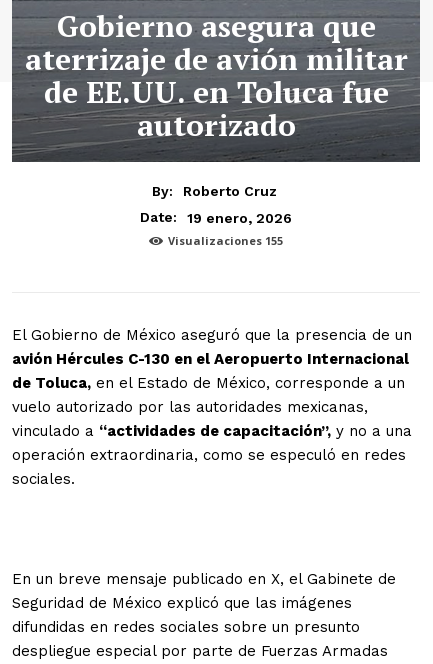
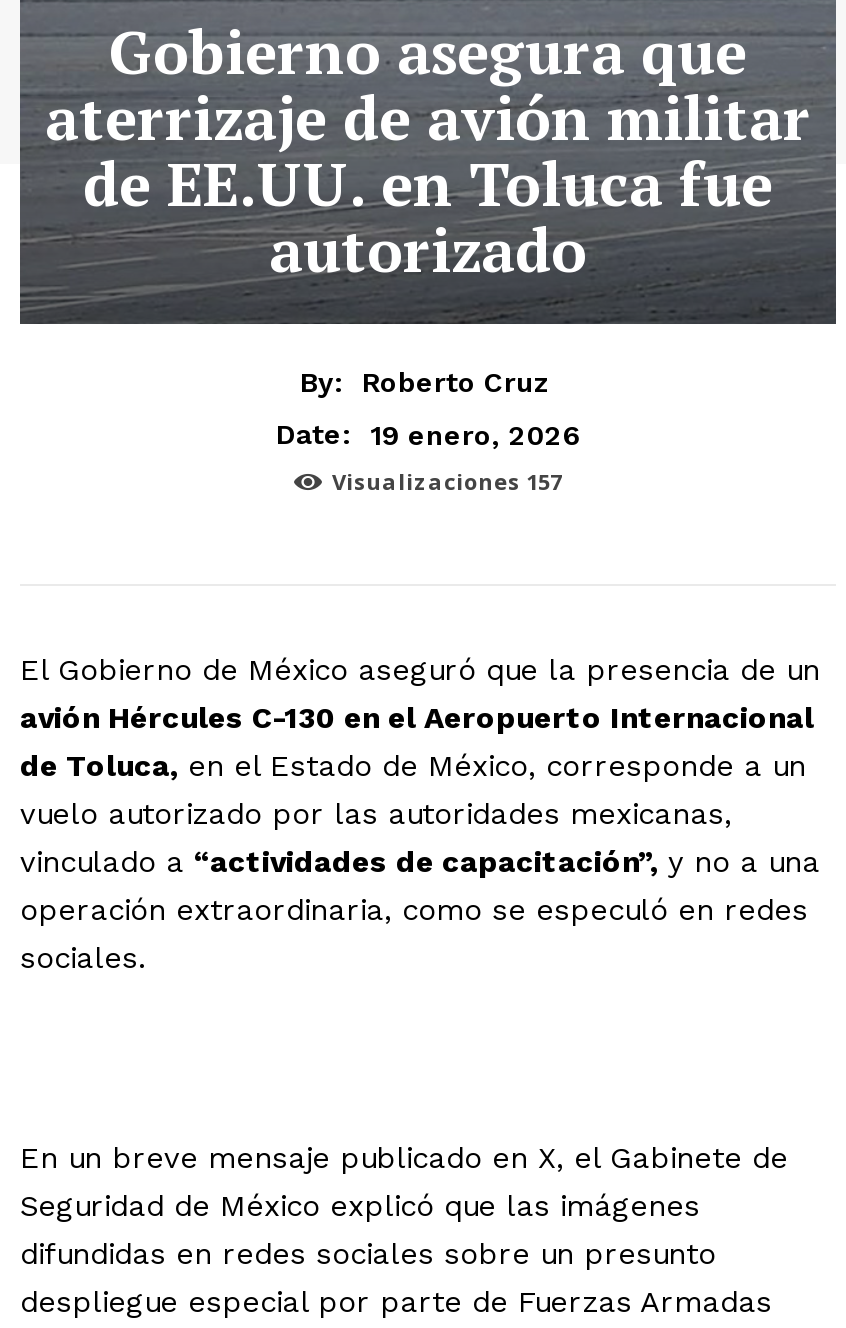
- Visualizaciones 155
+ Visualizaciones 157
